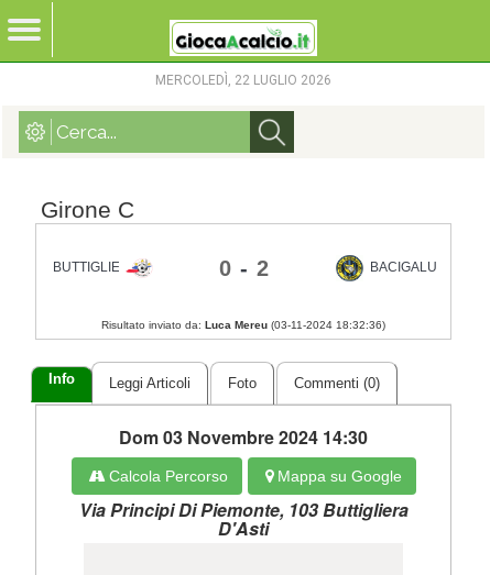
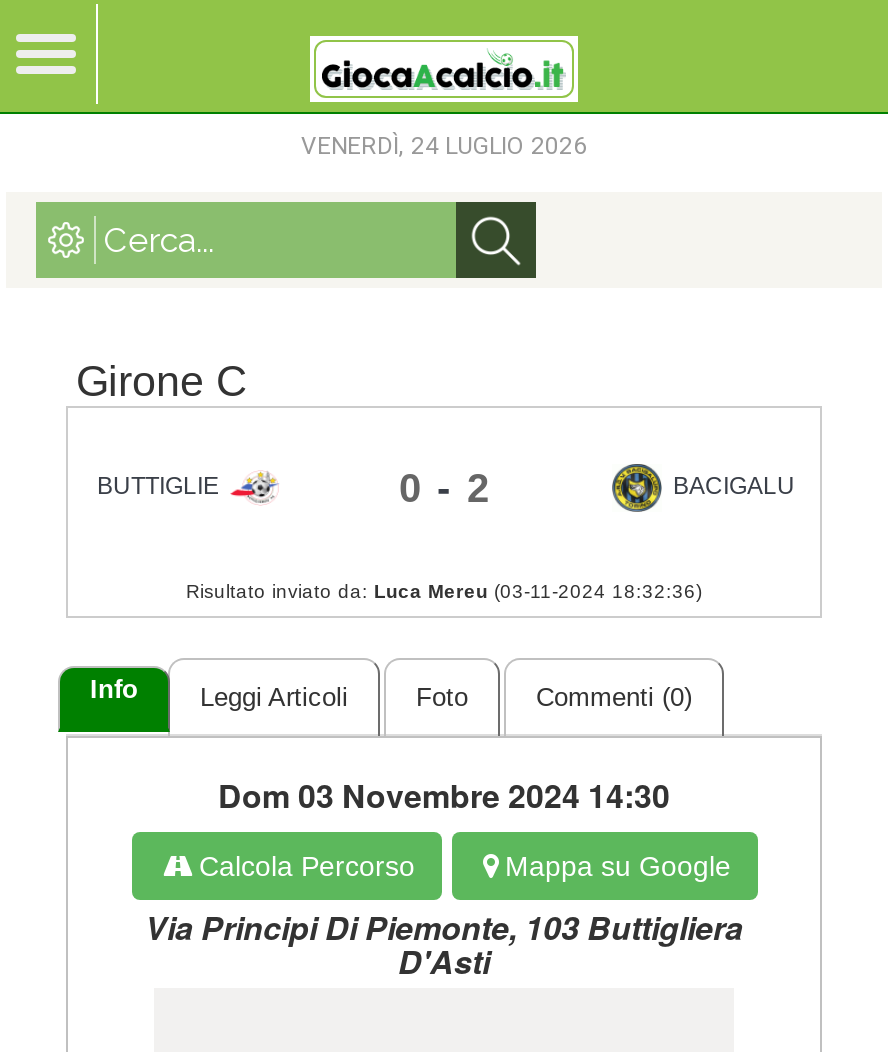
- MERCOLEDÌ, 22 LUGLIO 2026
+ VENERDÌ, 24 LUGLIO 2026
